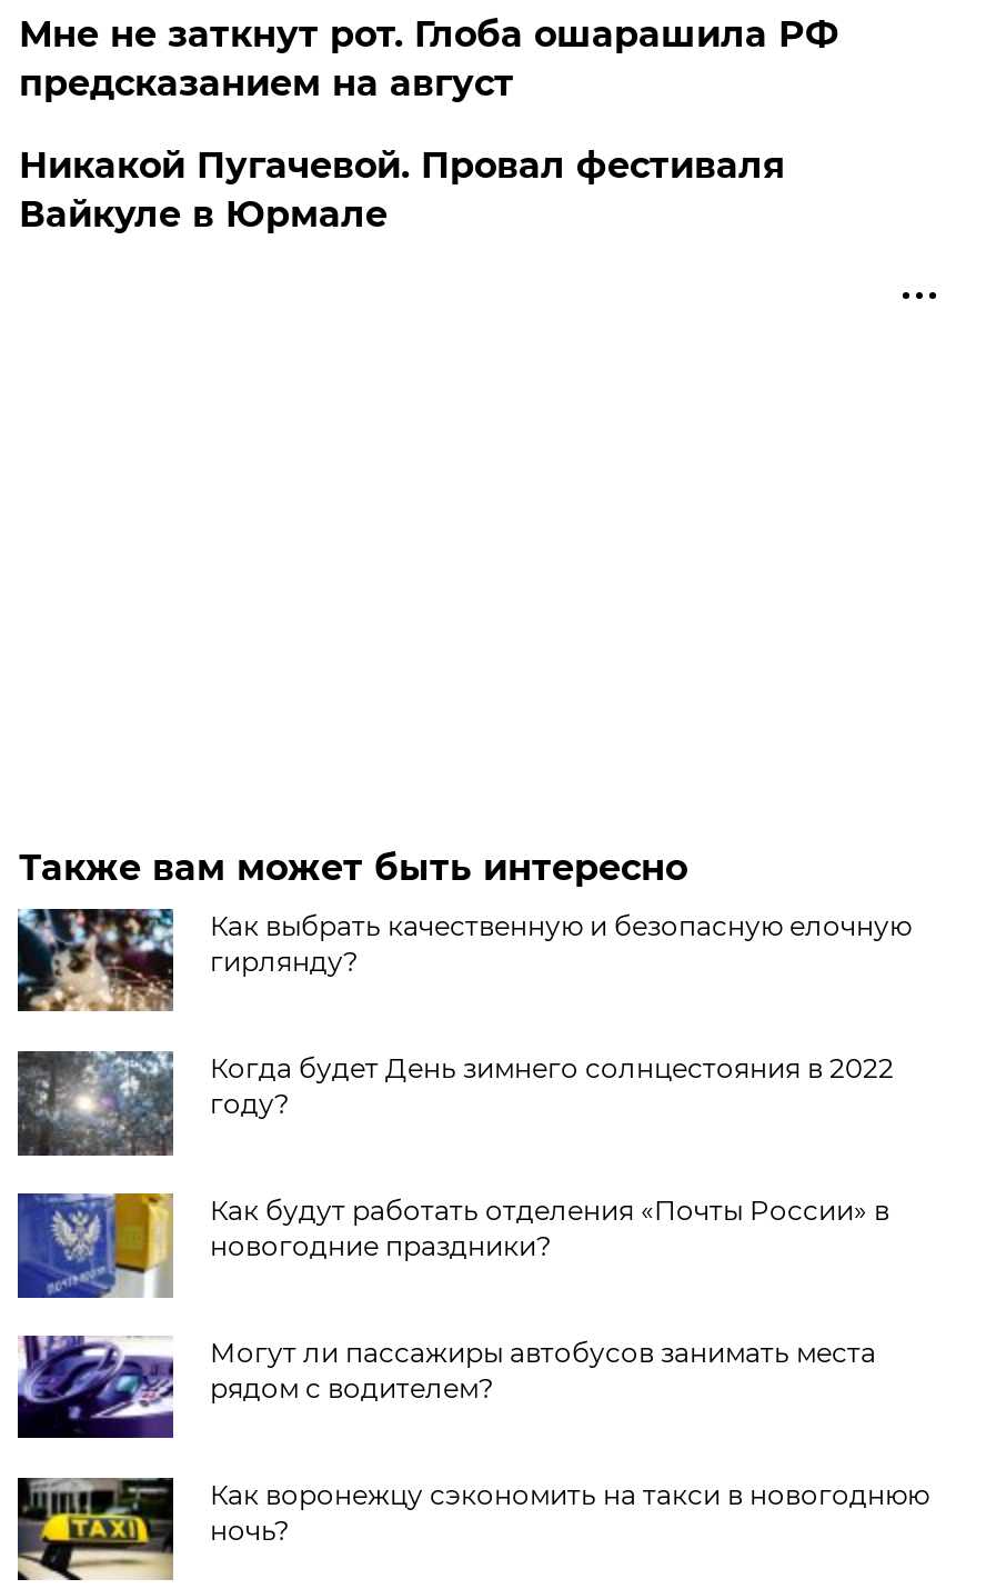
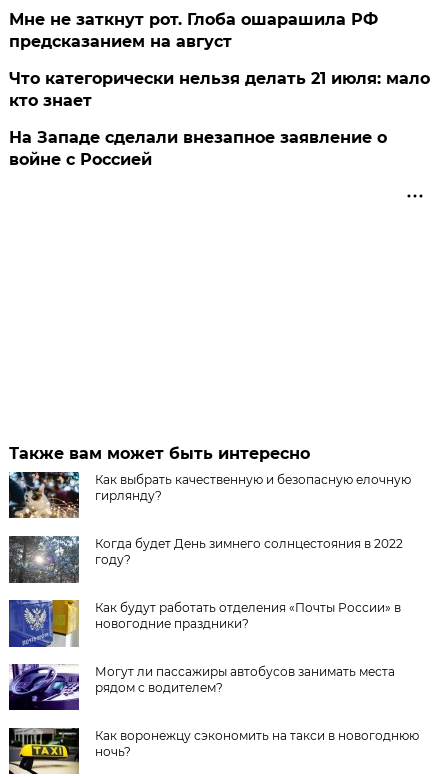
- Никакой Пугачевой. Провал фестиваля
- Вайкуле в Юрмале
+ Что категорически нельзя делать 21 июля: мало
+ кто знает
+ На Западе сделали внезапное заявление о
+ войне с Россией
